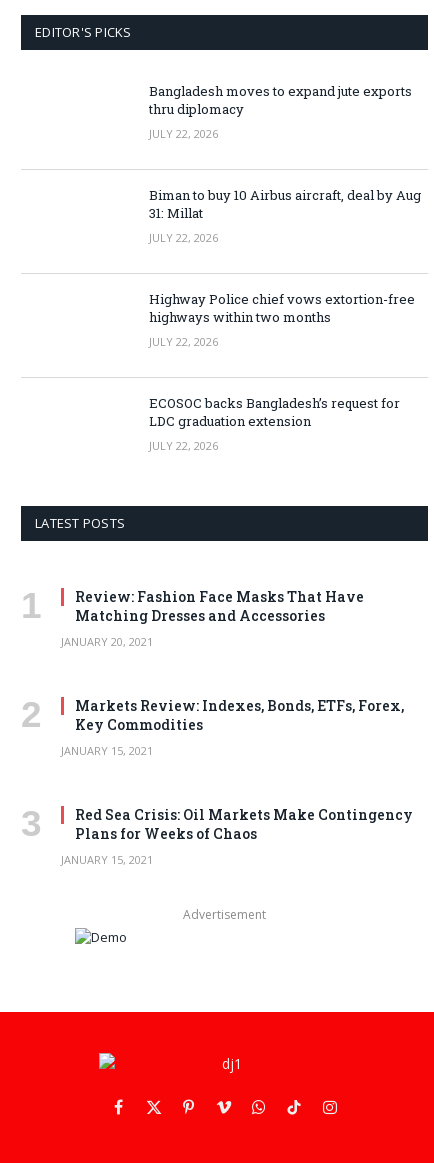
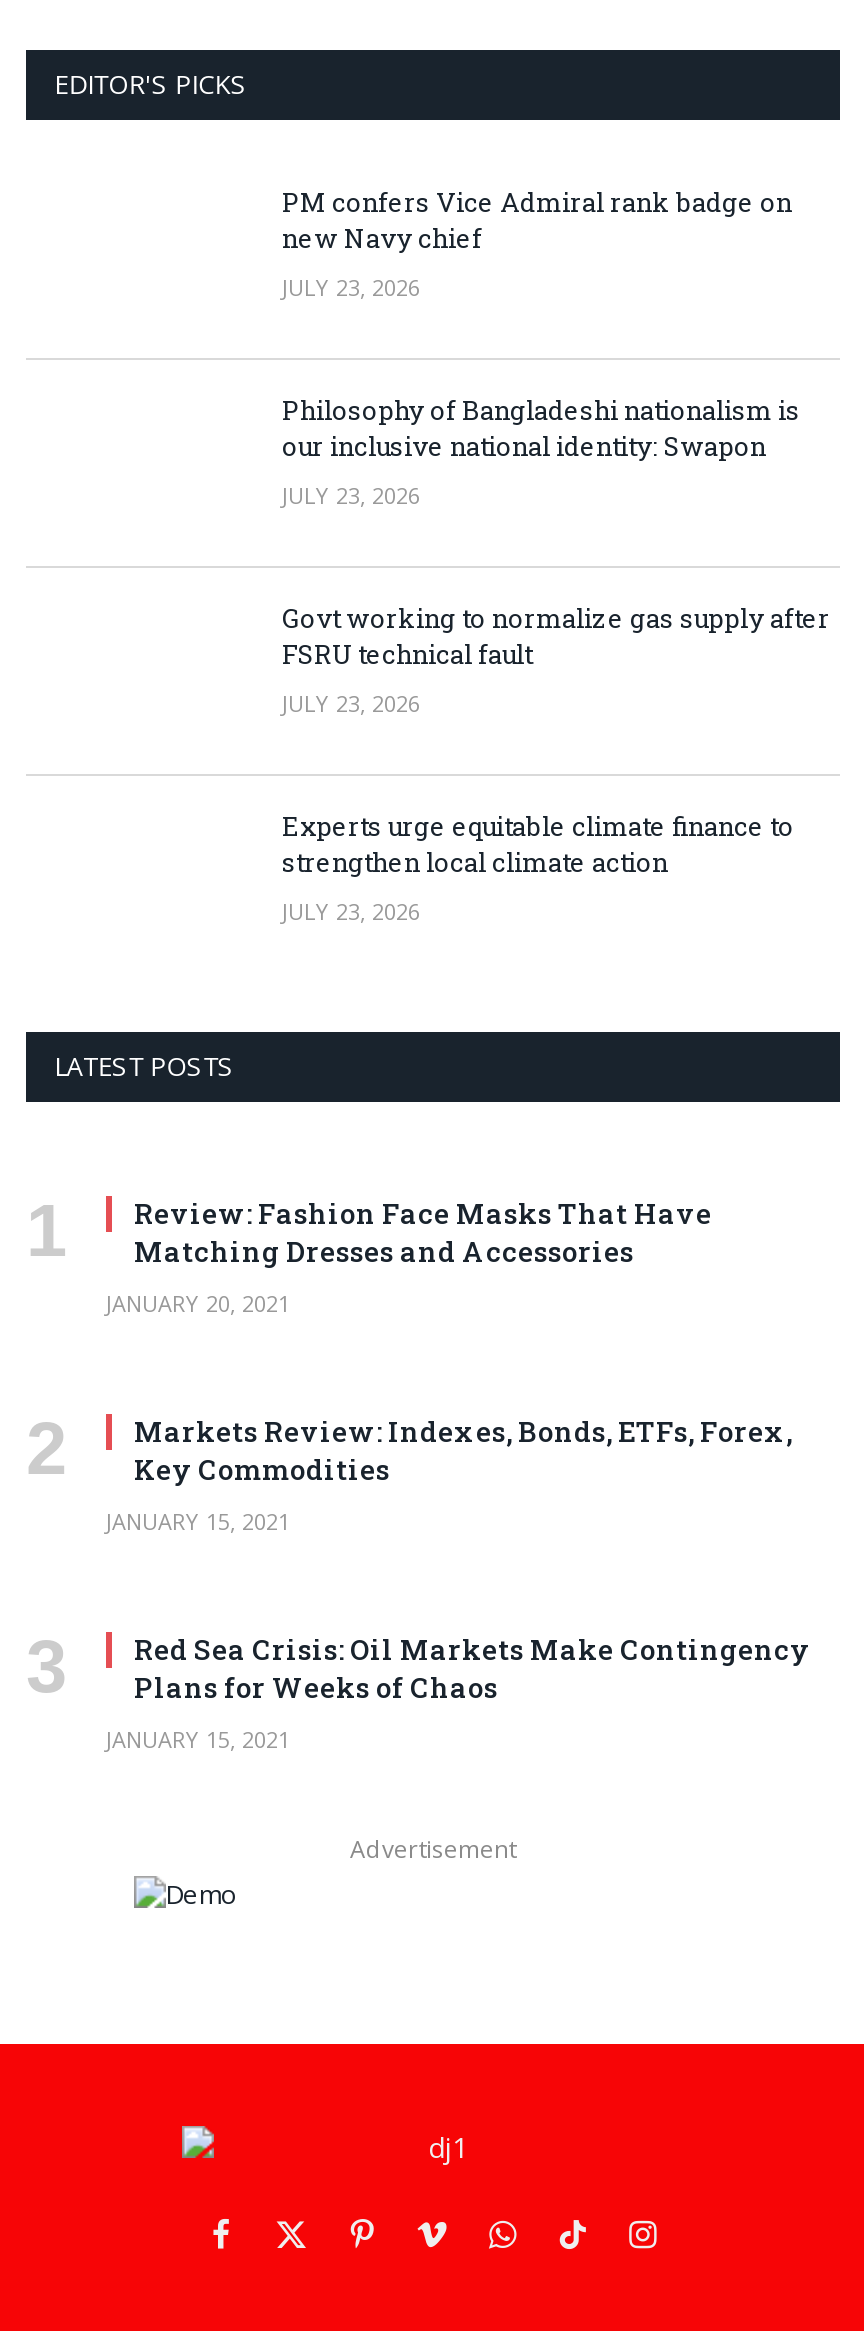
- Bangladesh moves to expand jute exports
- thru diplomacy
- JULY 22, 2026
+ PM confers Vice Admiral rank badge on
+ new Navy chief
+ JULY 23, 2026

- Biman to buy 10 Airbus aircraft, deal by Aug
- 31: Millat
- JULY 22, 2026
+ Philosophy of Bangladeshi nationalism is
+ our inclusive national identity: Swapon
+ JULY 23, 2026

- Highway Police chief vows extortion-free
- highways within two months
- JULY 22, 2026
+ Govt working to normalize gas supply after
+ FSRU technical fault
+ JULY 23, 2026

- ECOSOC backs Bangladesh’s request for
- LDC graduation extension
- JULY 22, 2026
+ Experts urge equitable climate finance to
+ strengthen local climate action
+ JULY 23, 2026
